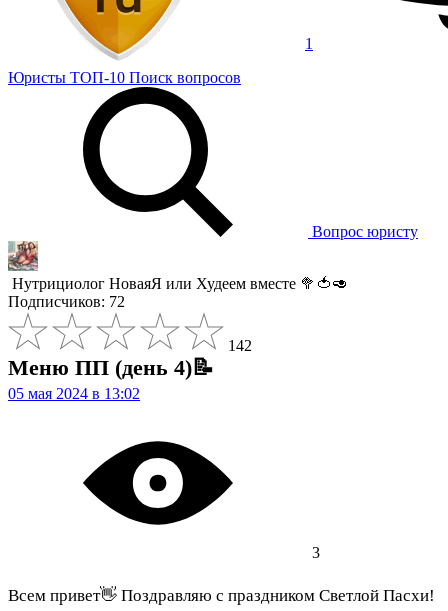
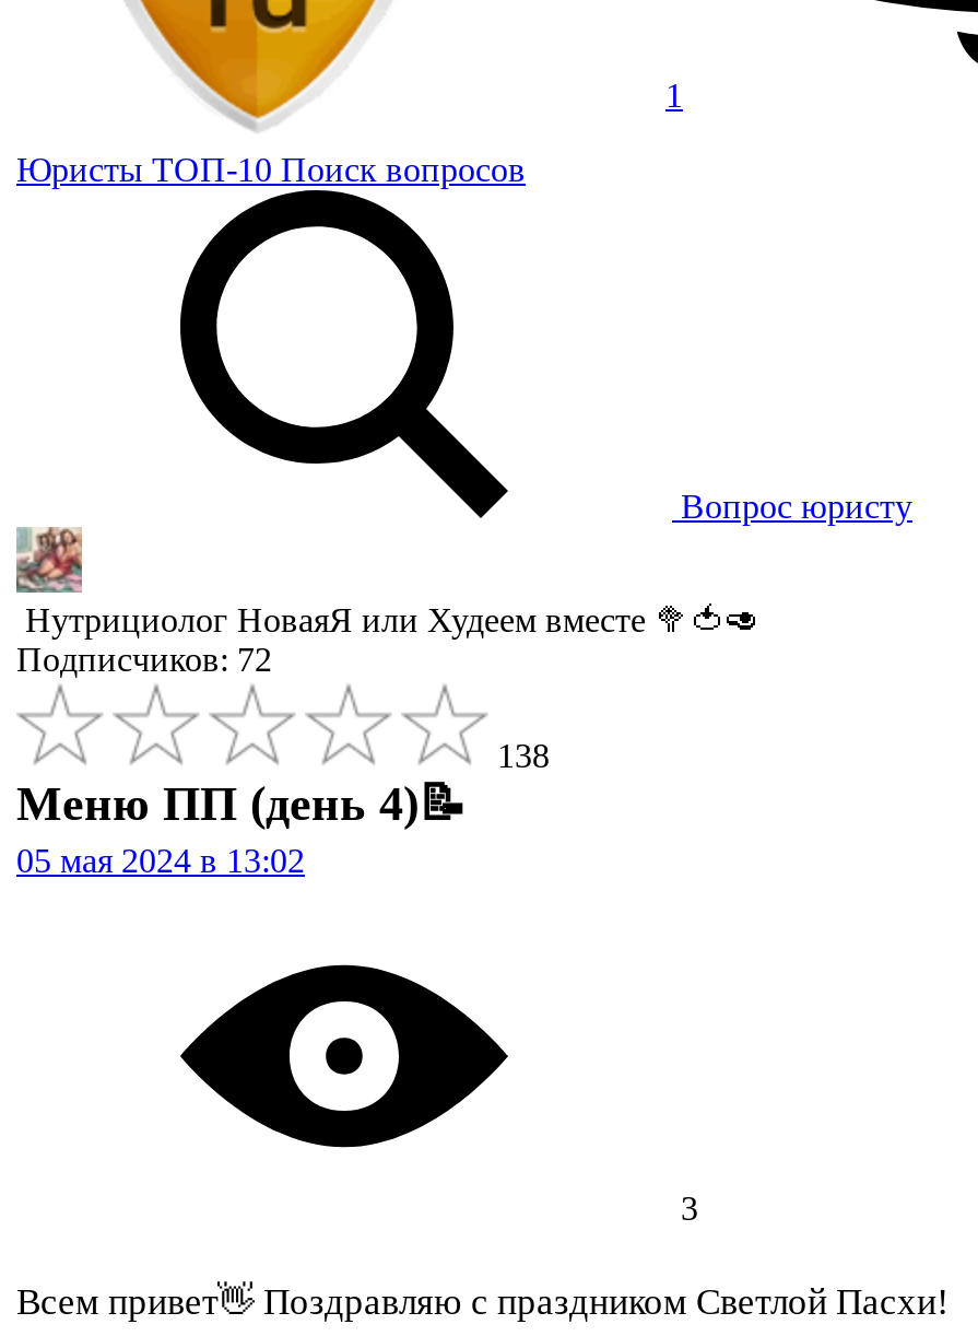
- 142
+ 138
